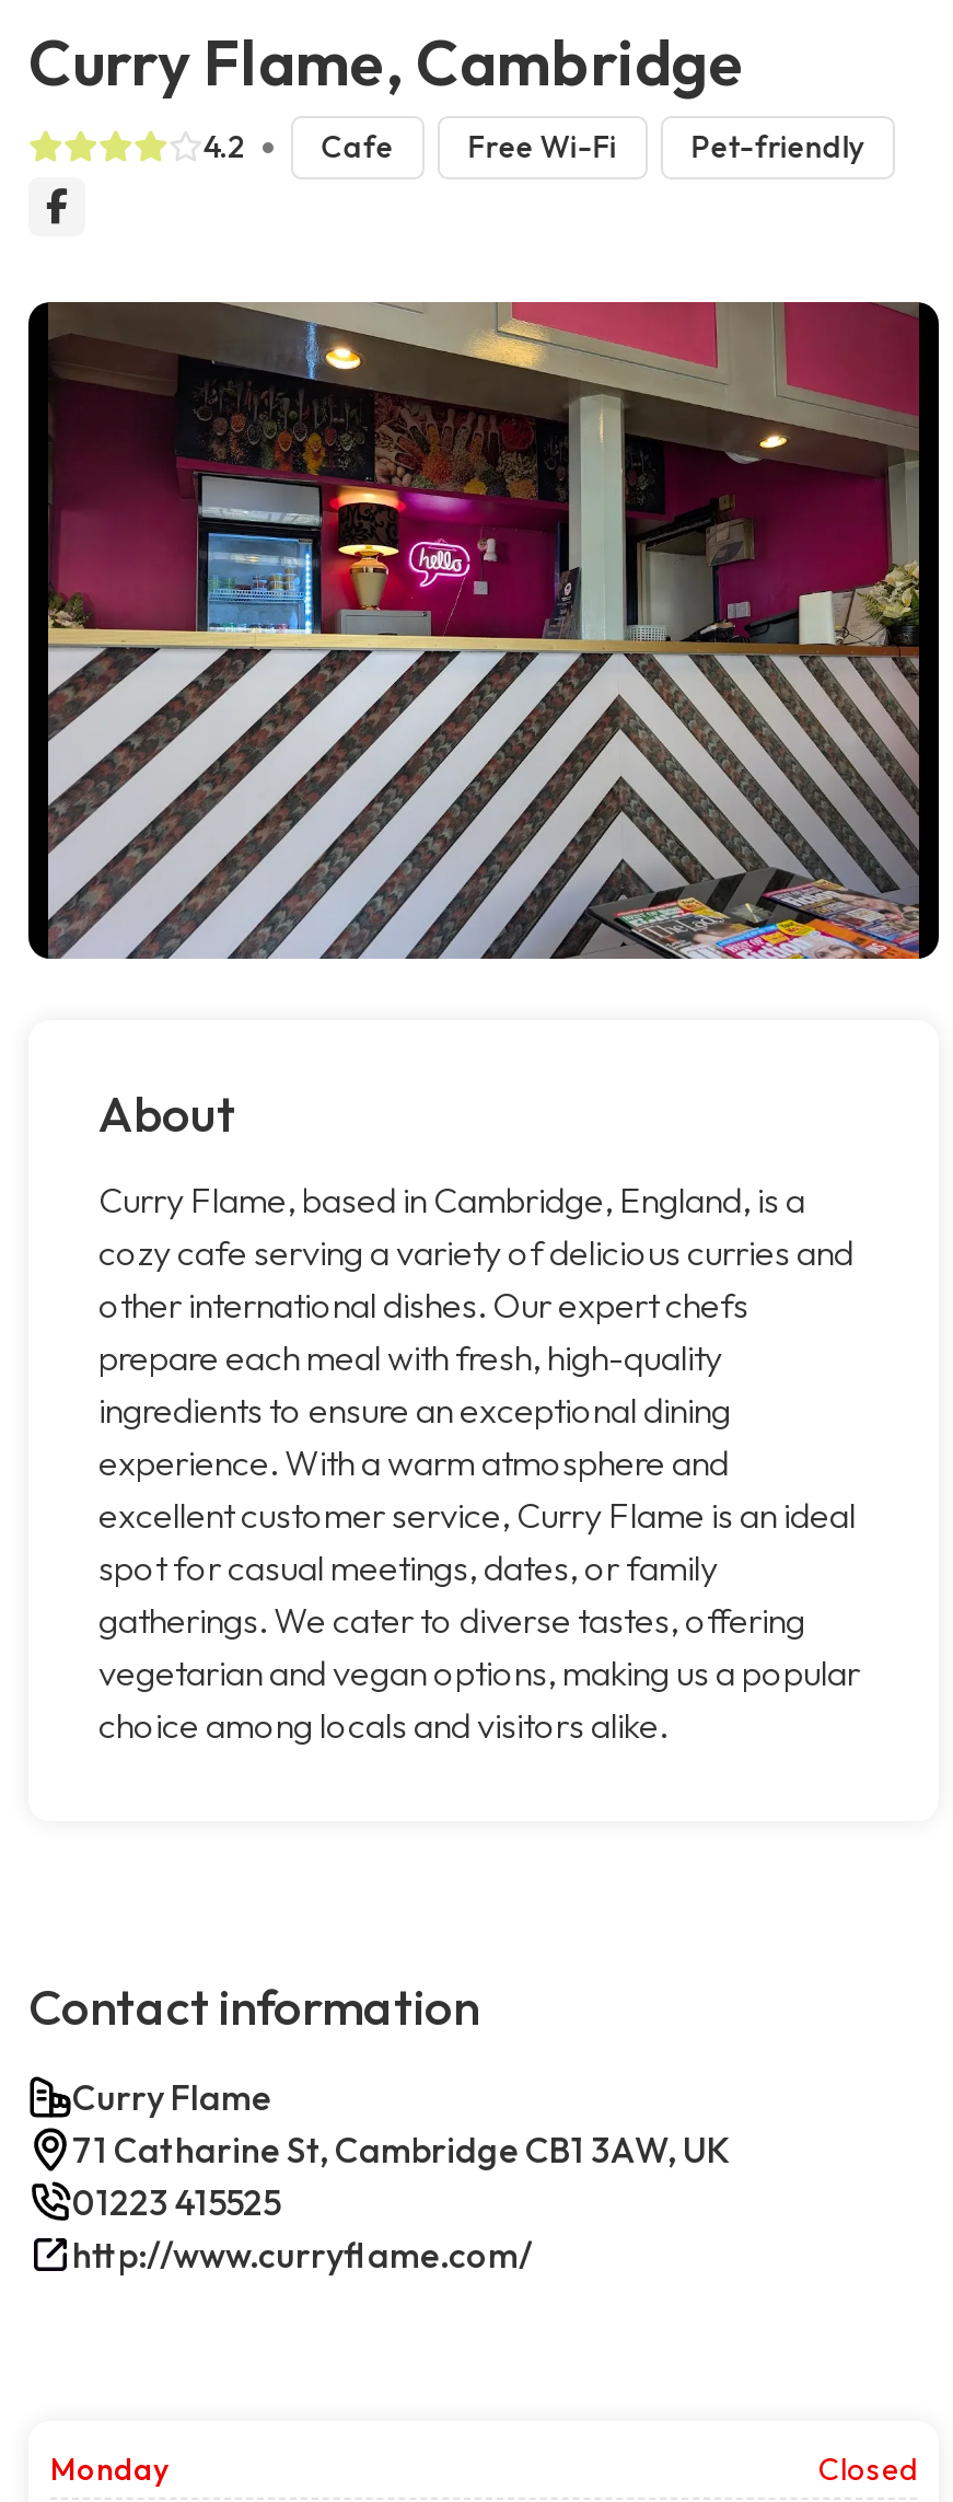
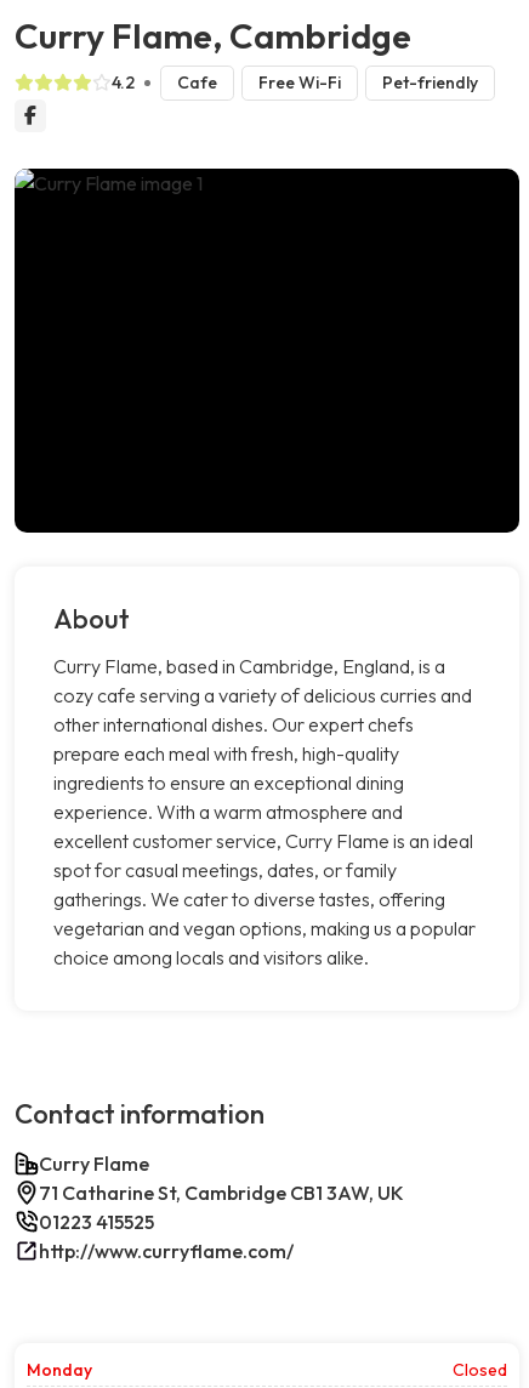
- [image]
